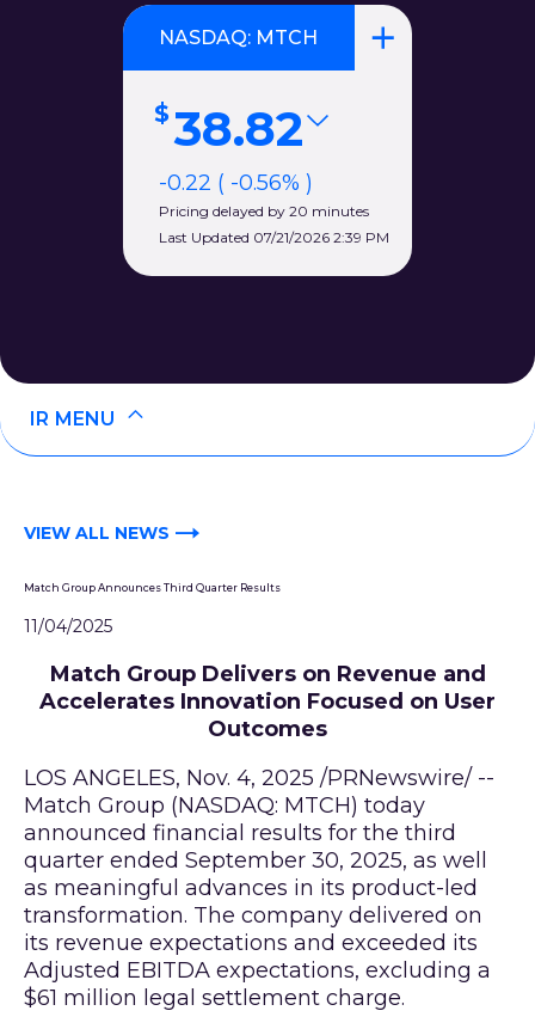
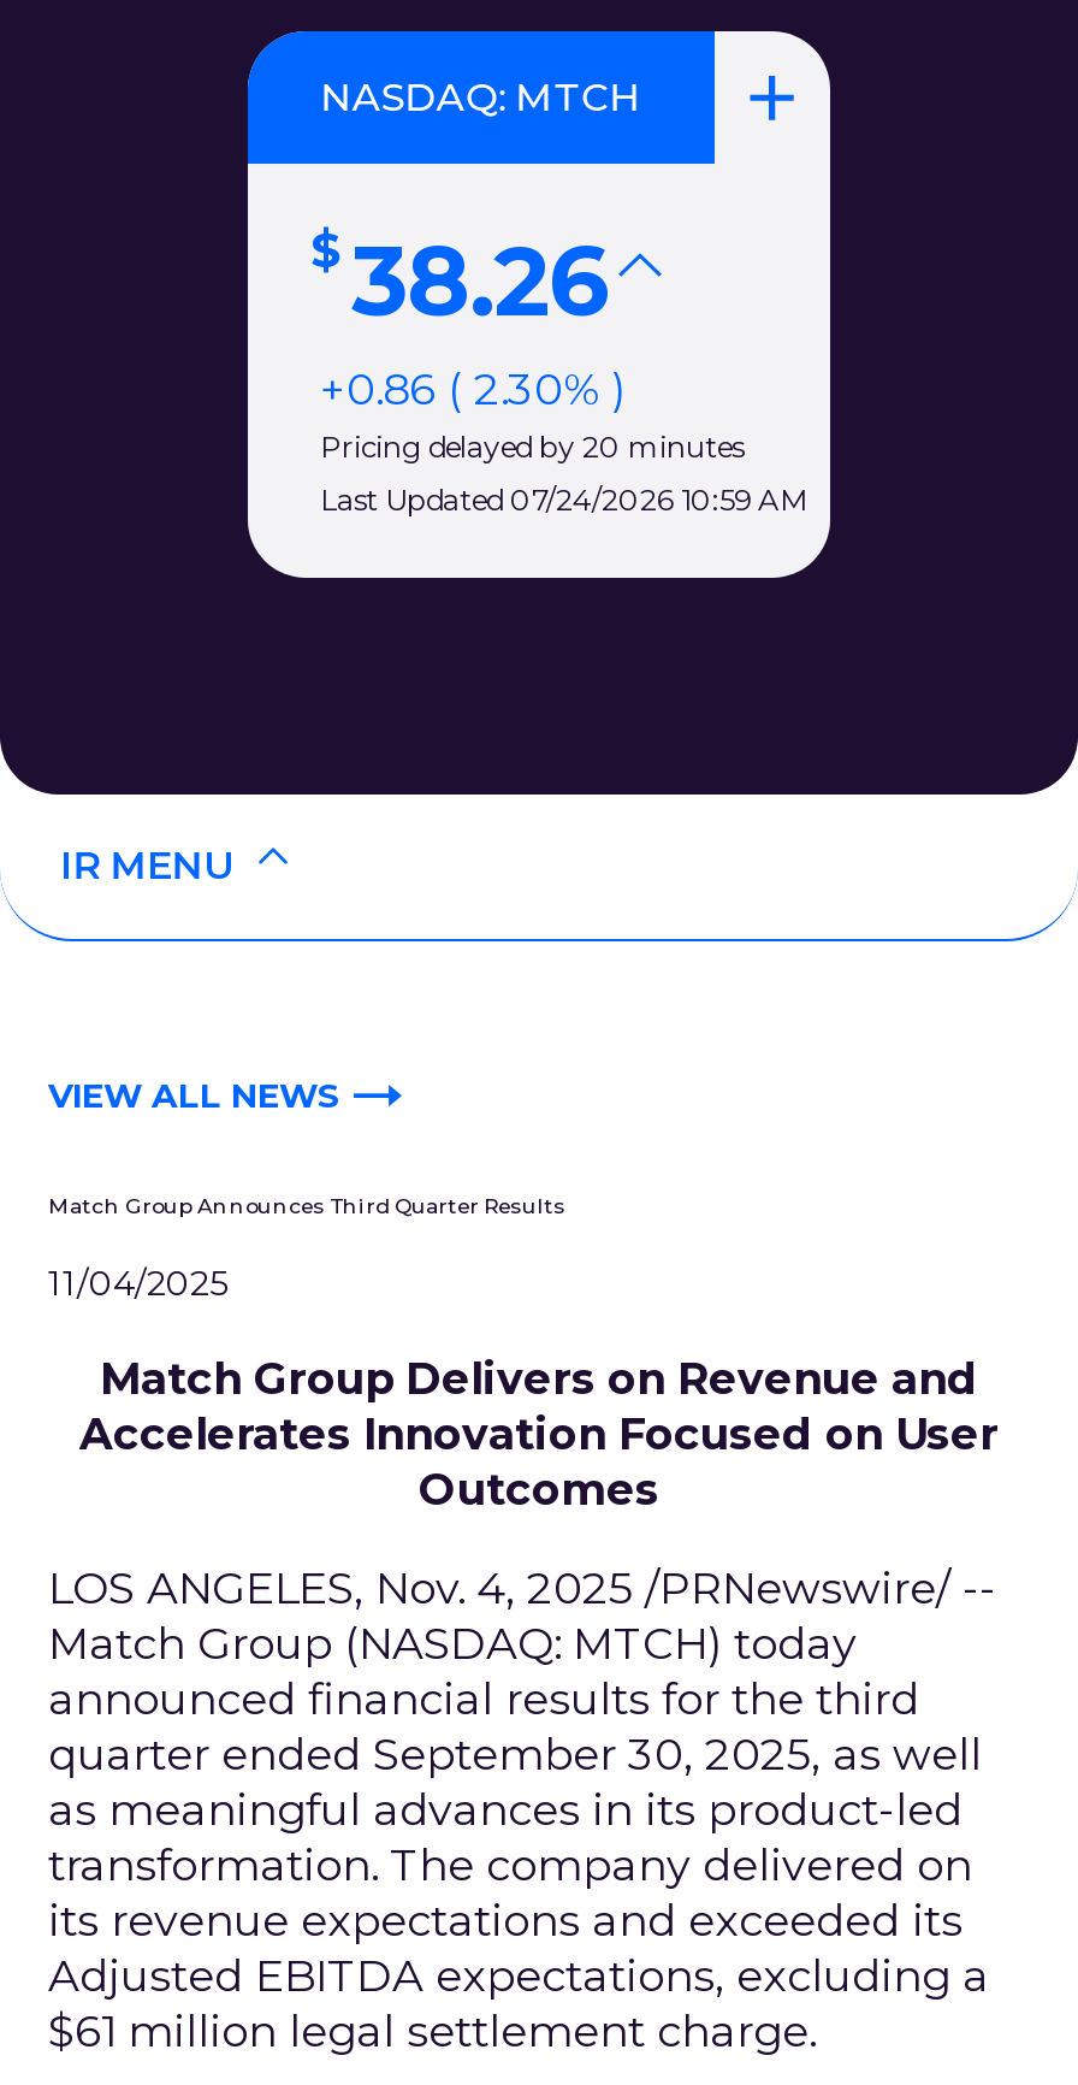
- 38.82
- -0.22 ( -0.56% )
+ 38.26
+ +0.86 ( 2.30% )

- Last Updated 07/21/2026 2:39 PM
+ Last Updated 07/24/2026 10:59 AM
